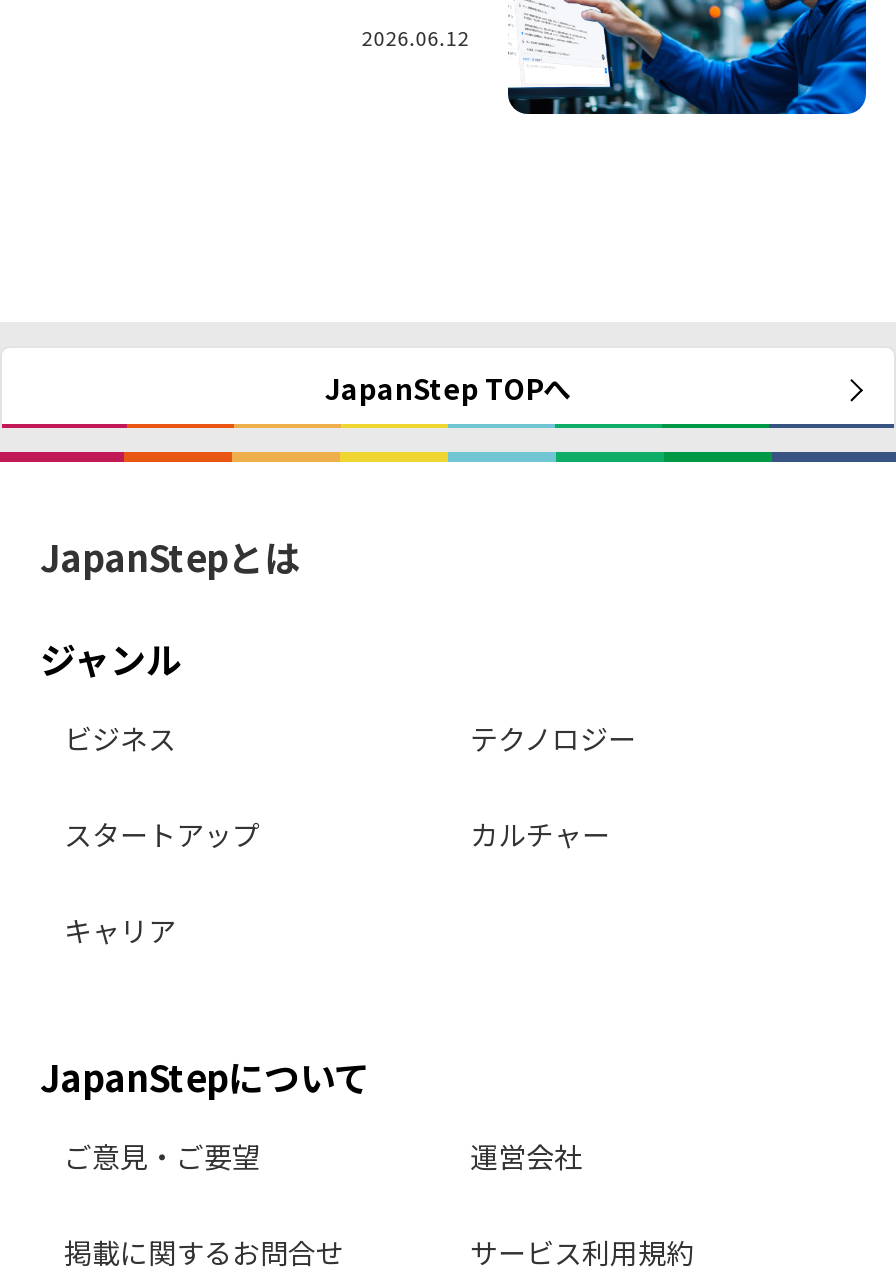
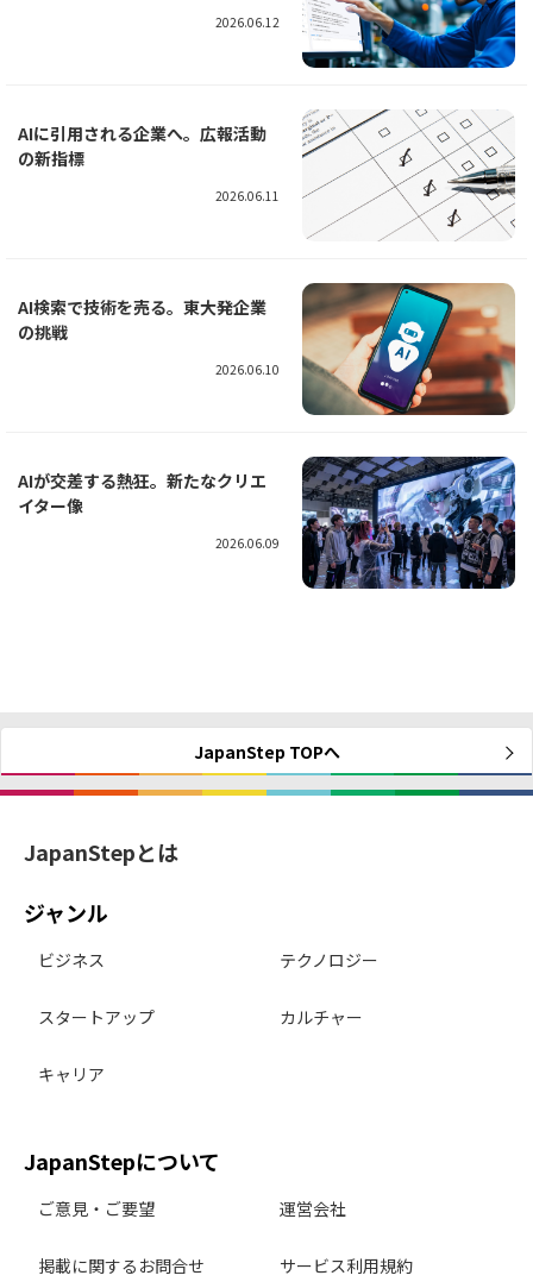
+ [image]
+ AIに引用される企業へ。広報活動
+ の新指標
+ 2026.06.11

+ [image]
+ AI検索で技術を売る。東大発企業
+ の挑戦
+ 2026.06.10

+ [image]
+ AIが交差する熱狂。新たなクリエ
+ イター像
+ 2026.06.09
